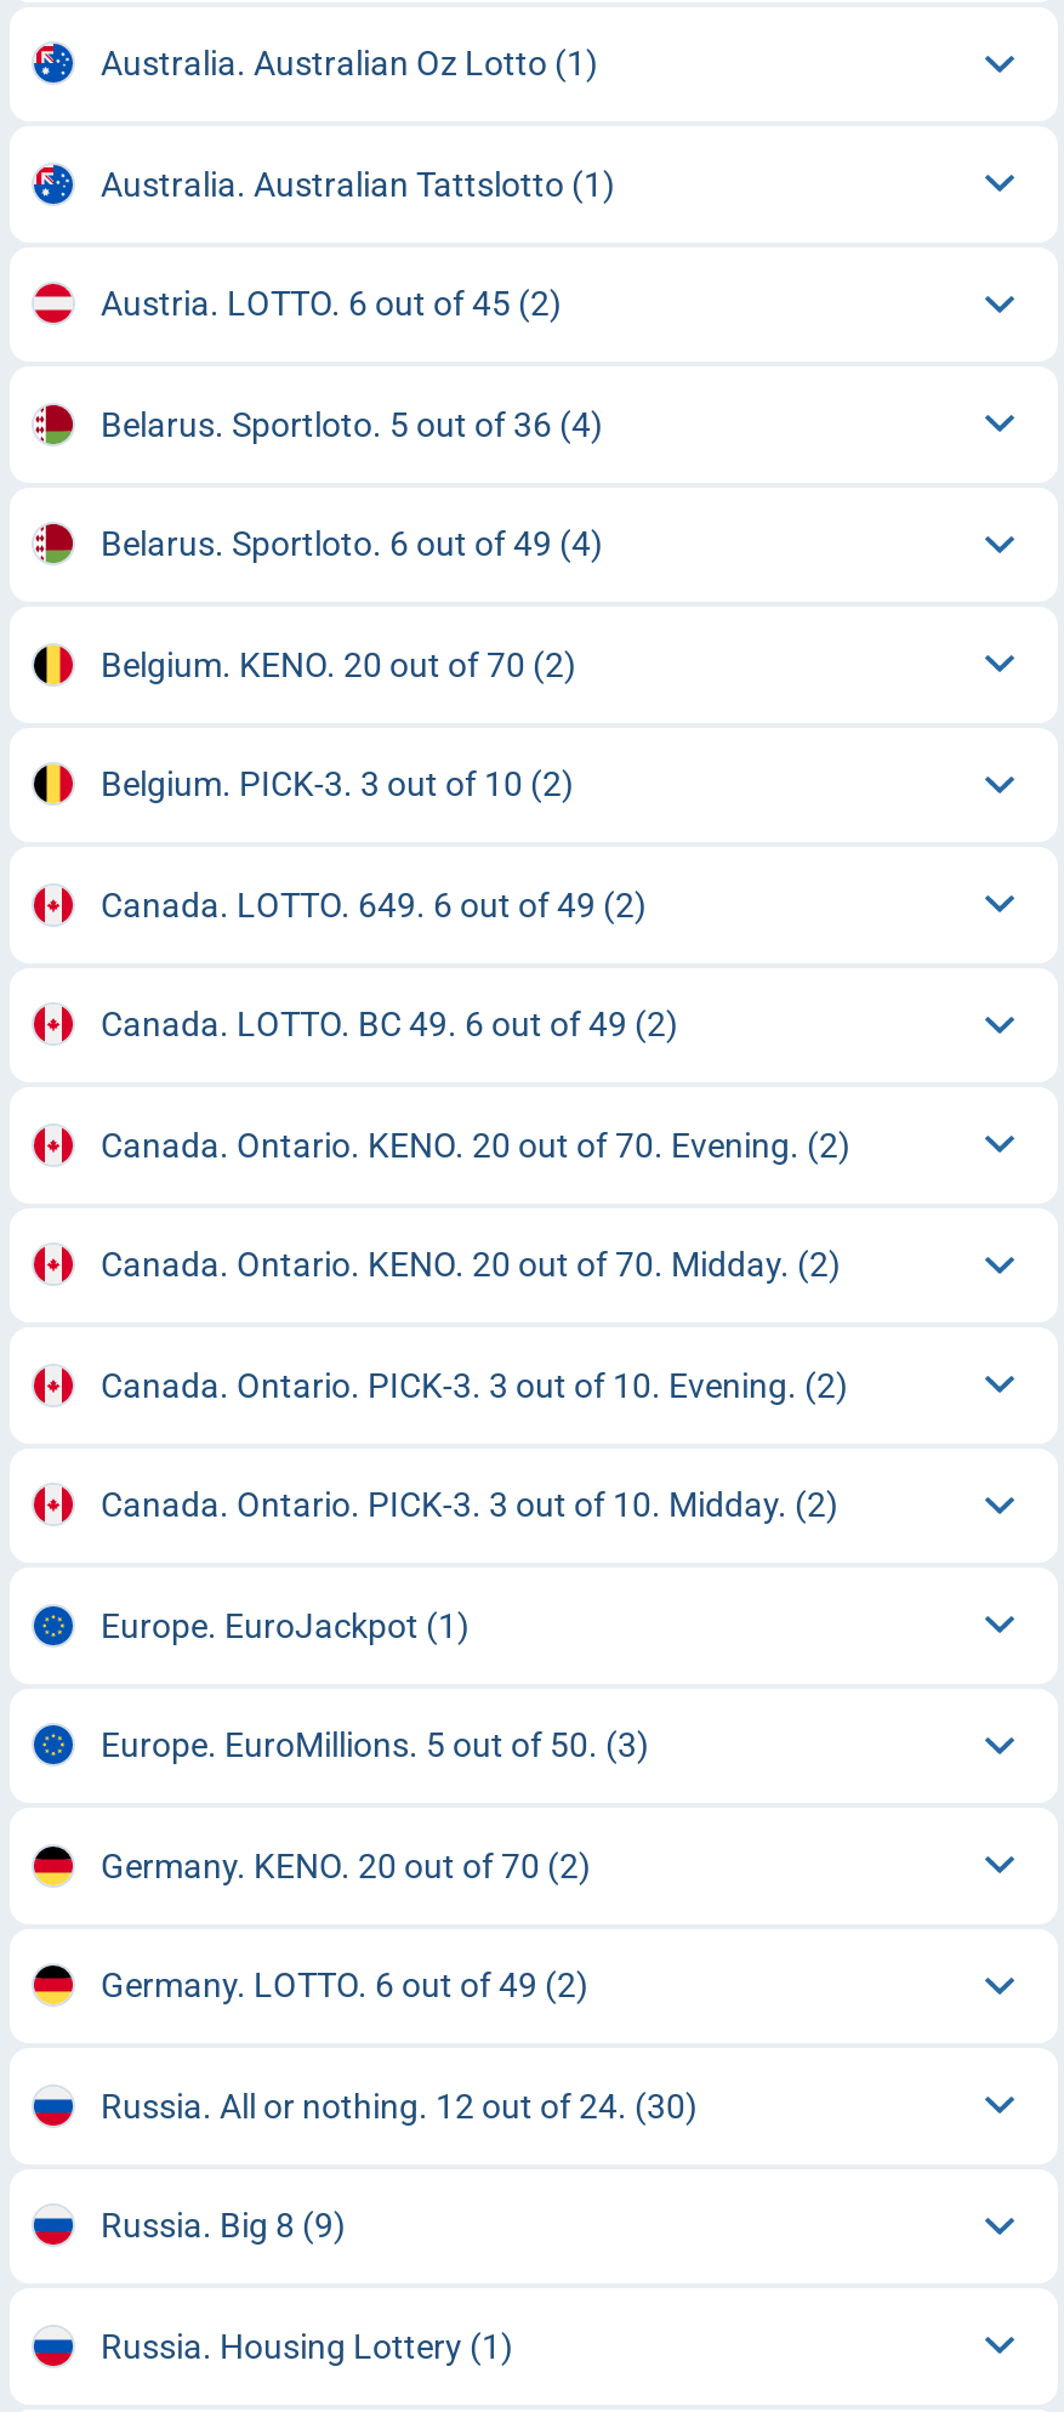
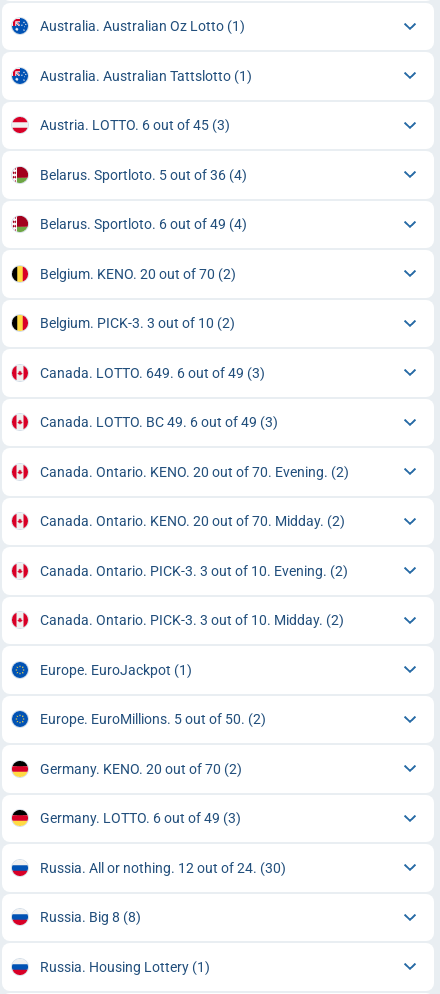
- Austria. LOTTO. 6 out of 45 (2)
+ Austria. LOTTO. 6 out of 45 (3)

- Canada. LOTTO. 649. 6 out of 49 (2)
+ Canada. LOTTO. 649. 6 out of 49 (3)

- Canada. LOTTO. BC 49. 6 out of 49 (2)
+ Canada. LOTTO. BC 49. 6 out of 49 (3)

- Europe. EuroMillions. 5 out of 50. (3)
+ Europe. EuroMillions. 5 out of 50. (2)

- Germany. LOTTO. 6 out of 49 (2)
+ Germany. LOTTO. 6 out of 49 (3)

- Russia. Big 8 (9)
+ Russia. Big 8 (8)
